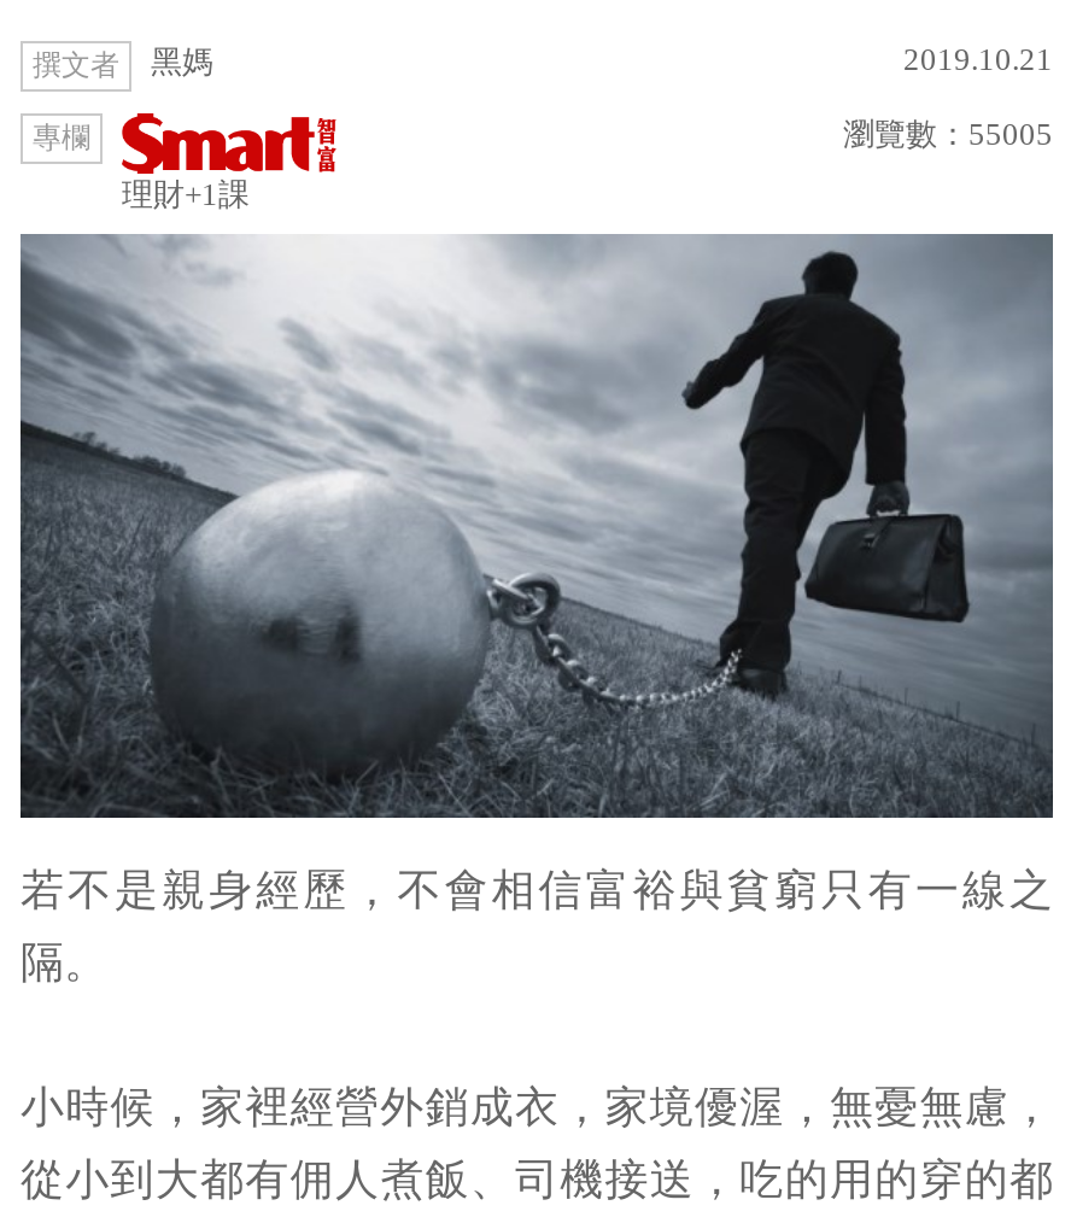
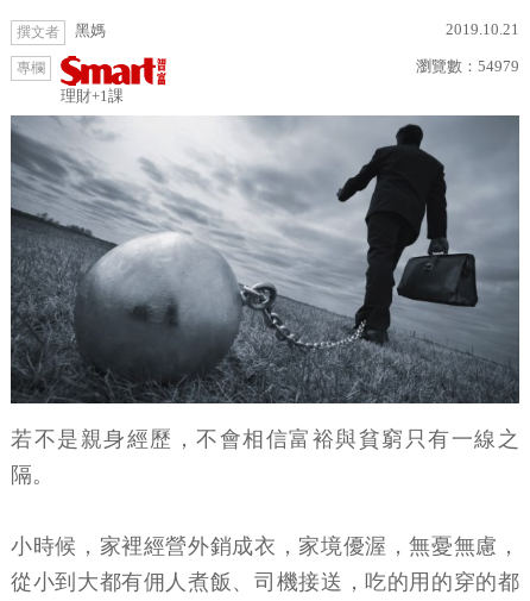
- 瀏覽數：55005
+ 瀏覽數：54979
